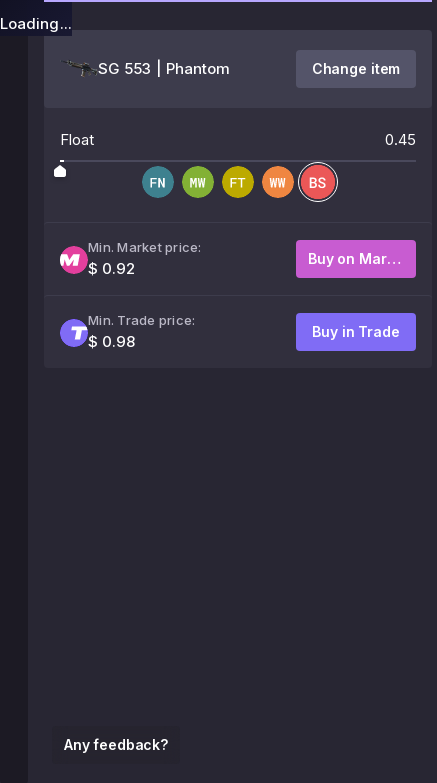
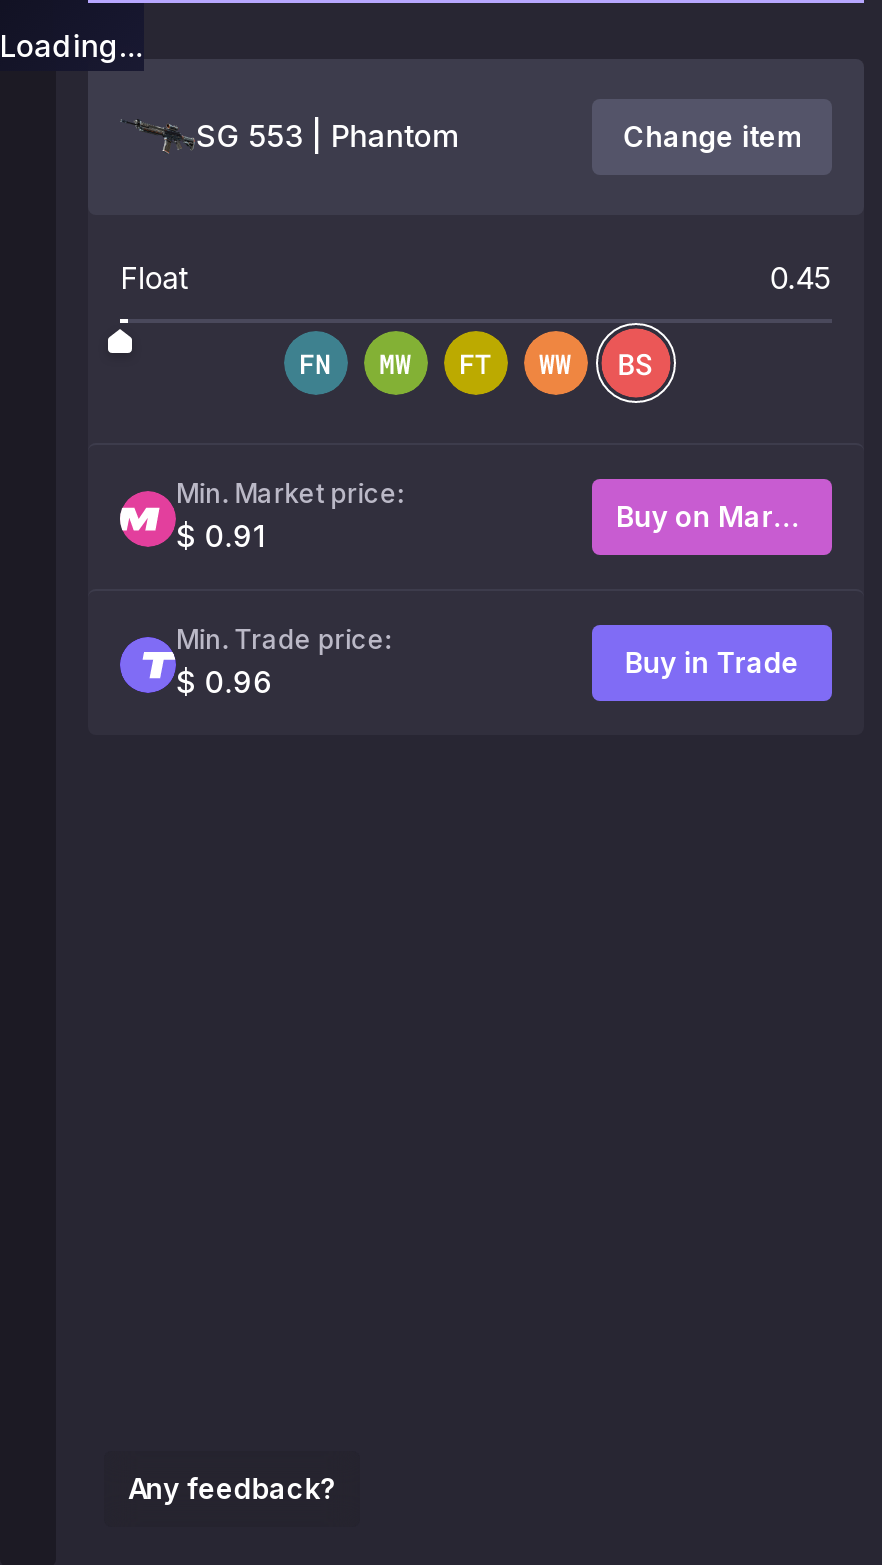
- $ 0.92
+ $ 0.91

- $ 0.98
+ $ 0.96
